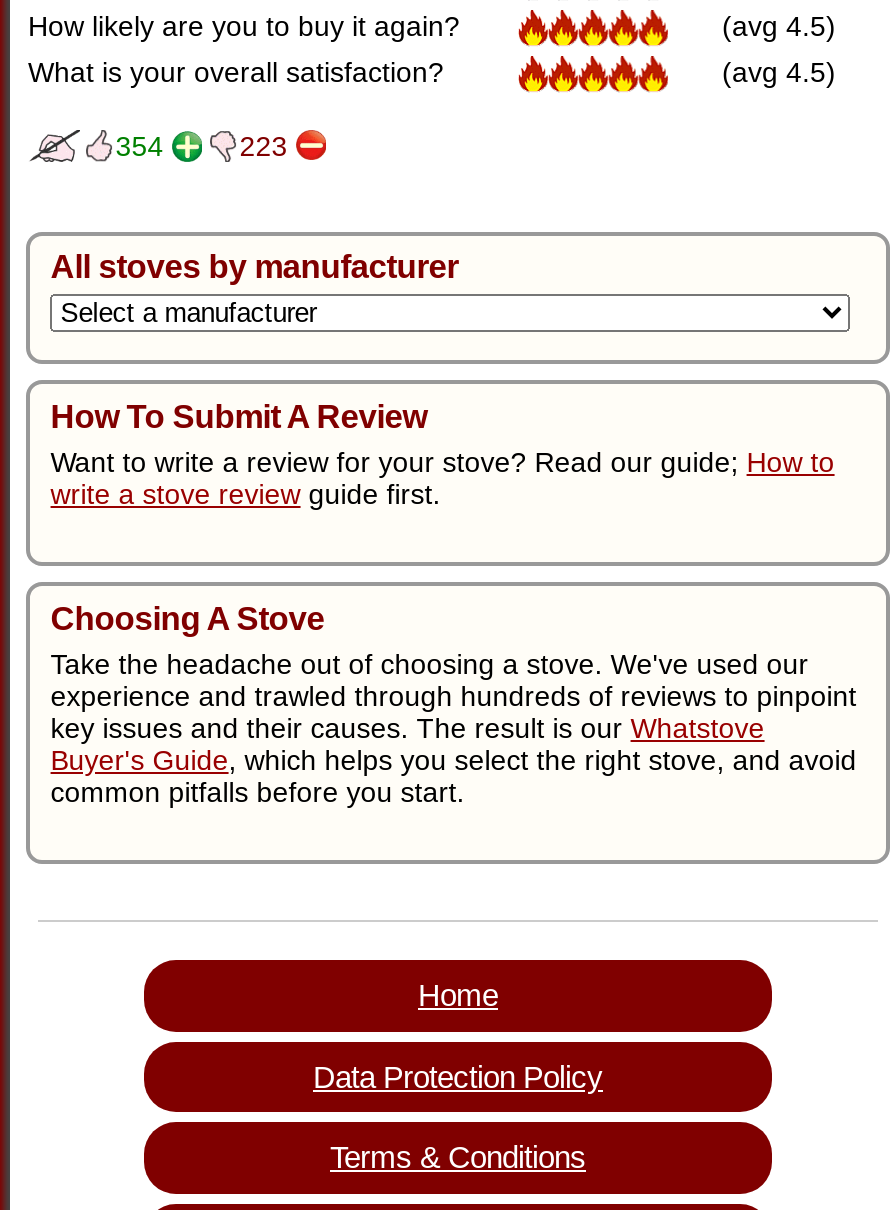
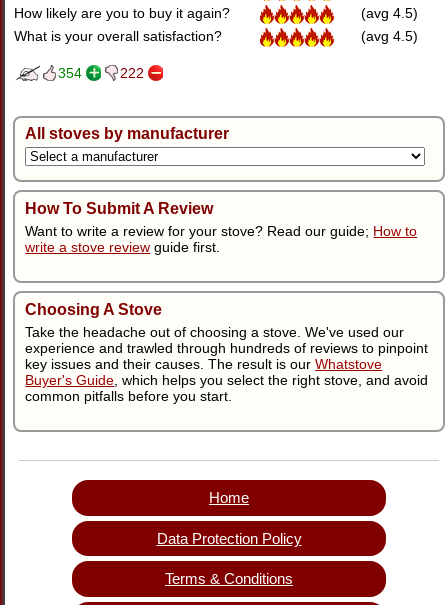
- 223
+ 222
